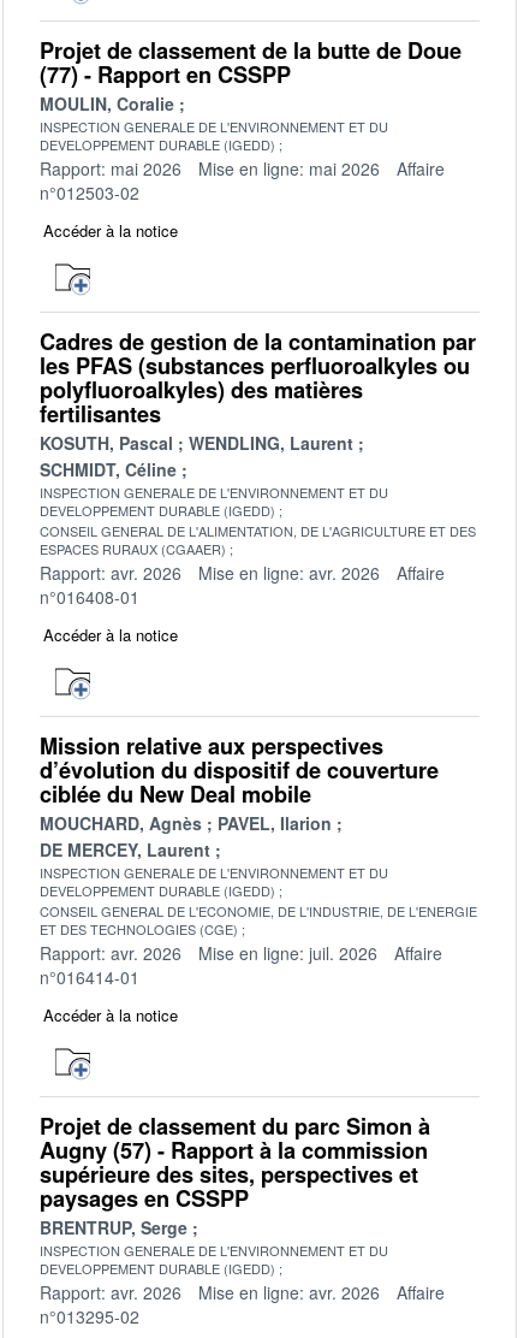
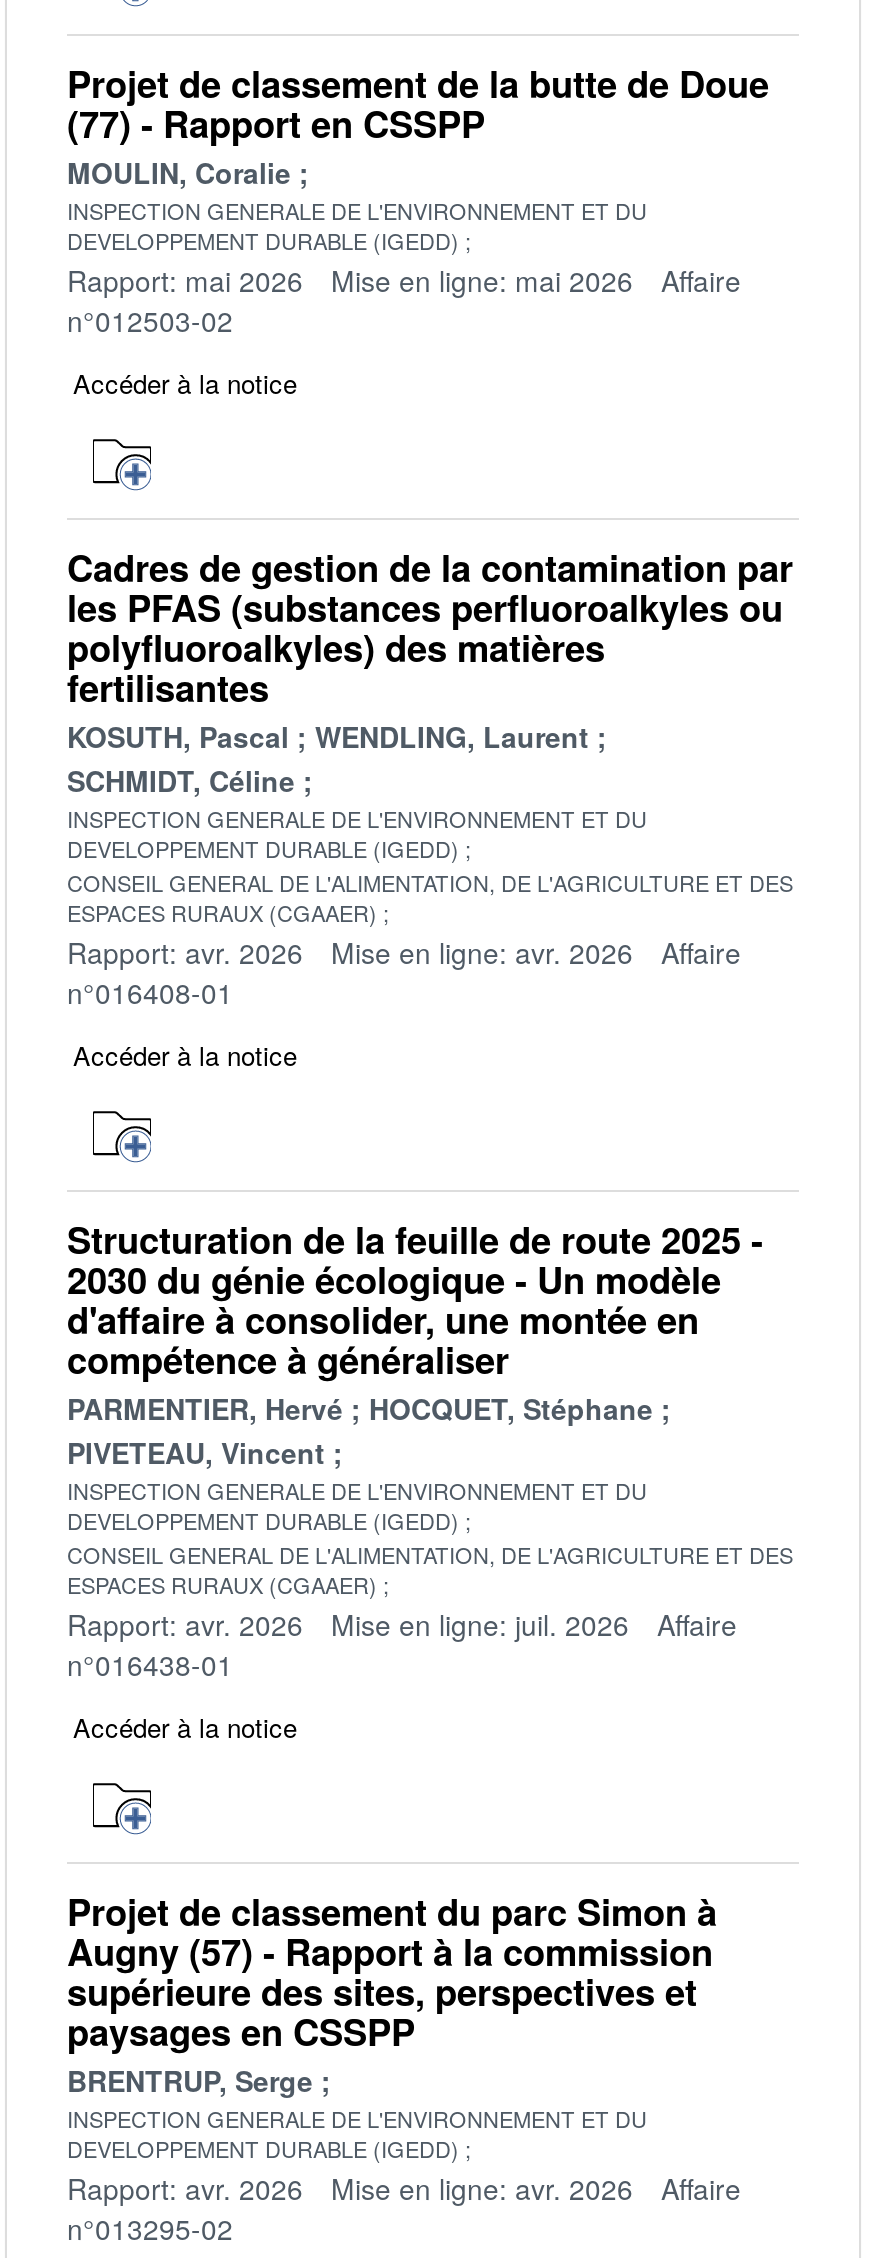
- Mission relative aux perspectives
- d’évolution du dispositif de couverture
- ciblée du New Deal mobile
- MOUCHARD, Agnès
- PAVEL, Ilarion
- DE MERCEY, Laurent
+ Structuration de la feuille de route 2025 -
+ 2030 du génie écologique - Un modèle
+ d'affaire à consolider, une montée en
+ compétence à généraliser
+ PARMENTIER, Hervé
+ HOCQUET, Stéphane
+ PIVETEAU, Vincent

- CONSEIL GENERAL DE L'ECONOMIE, DE L'INDUSTRIE, DE L'ENERGIE
- ET DES TECHNOLOGIES (CGE)
+ CONSEIL GENERAL DE L'ALIMENTATION, DE L'AGRICULTURE ET DES
+ ESPACES RURAUX (CGAAER)

- n°016414-01
+ n°016438-01
